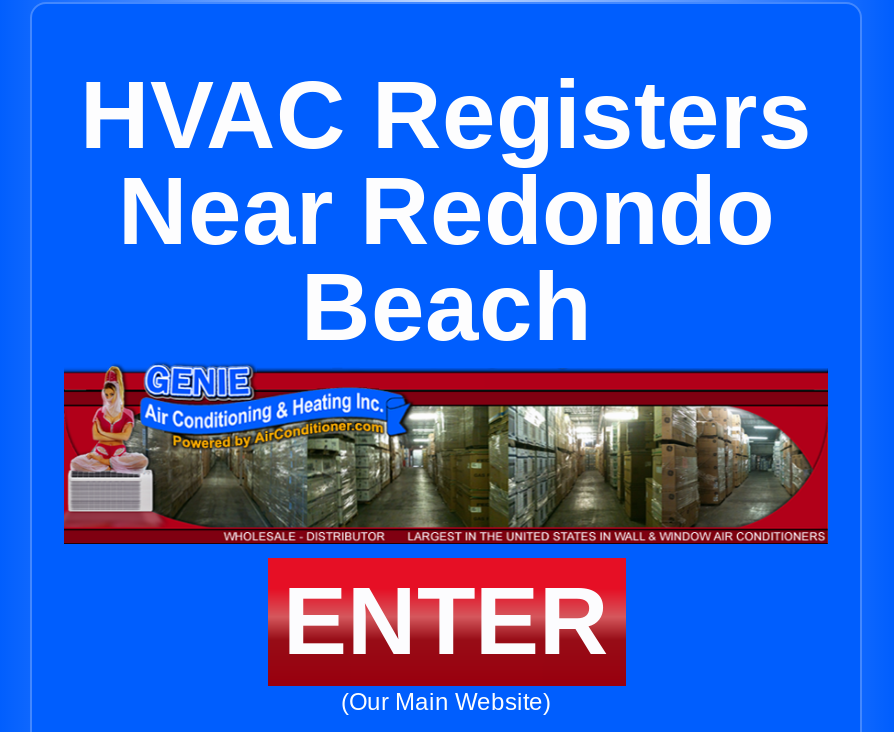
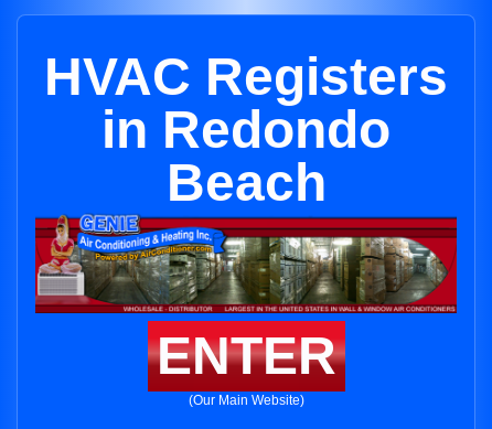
- Near Redondo
+ in Redondo
